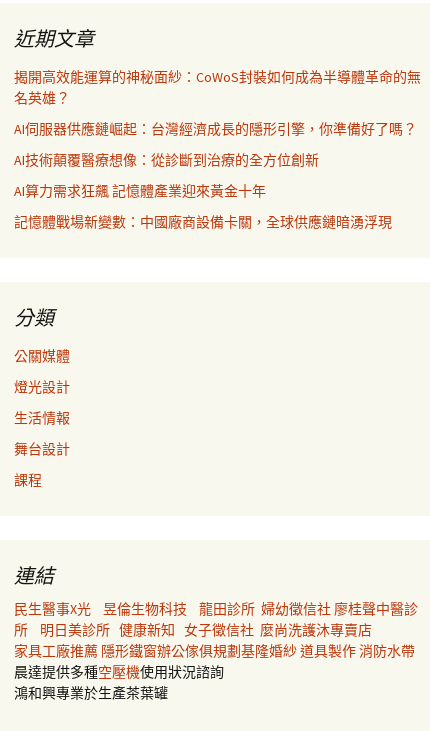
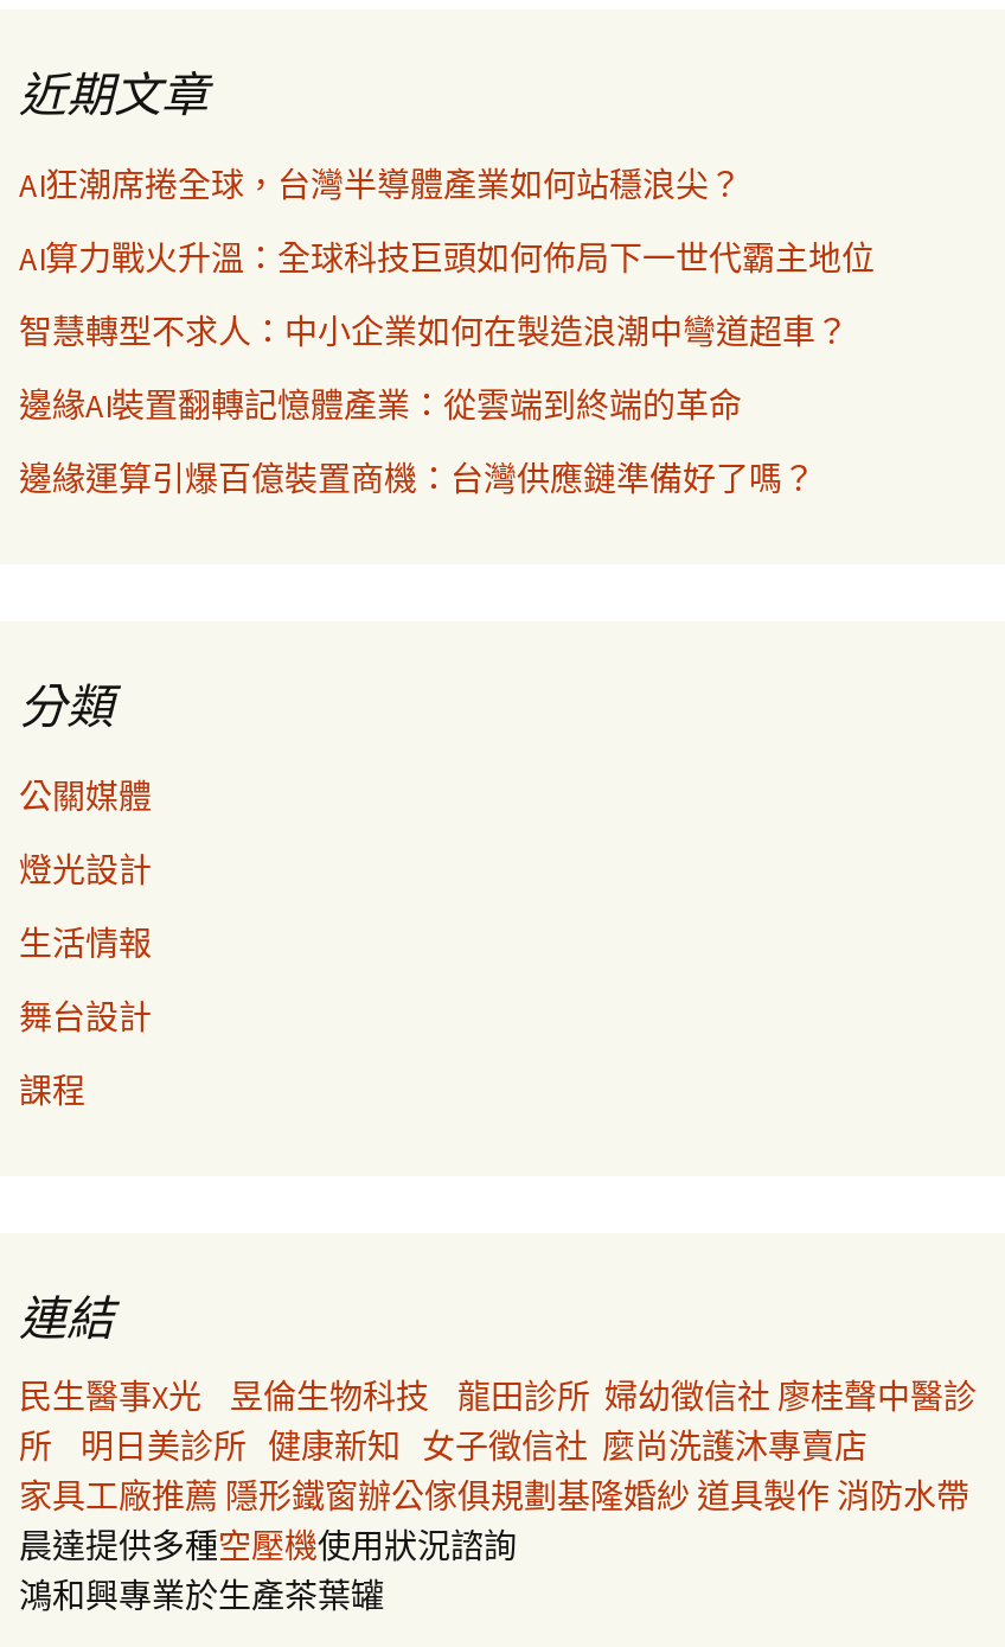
- 揭開高效能運算的神秘面紗：CoWoS封裝如何成為半導體革命的無
- 名英雄？
+ AI狂潮席捲全球，台灣半導體產業如何站穩浪尖？

- AI伺服器供應鏈崛起：台灣經濟成長的隱形引擎，你準備好了嗎？
+ AI算力戰火升溫：全球科技巨頭如何佈局下一世代霸主地位

- AI技術顛覆醫療想像：從診斷到治療的全方位創新
+ 智慧轉型不求人：中小企業如何在製造浪潮中彎道超車？

- AI算力需求狂飆 記憶體產業迎來黃金十年
+ 邊緣AI裝置翻轉記憶體產業：從雲端到終端的革命

- 記憶體戰場新變數：中國廠商設備卡關，全球供應鏈暗湧浮現
+ 邊緣運算引爆百億裝置商機：台灣供應鏈準備好了嗎？
